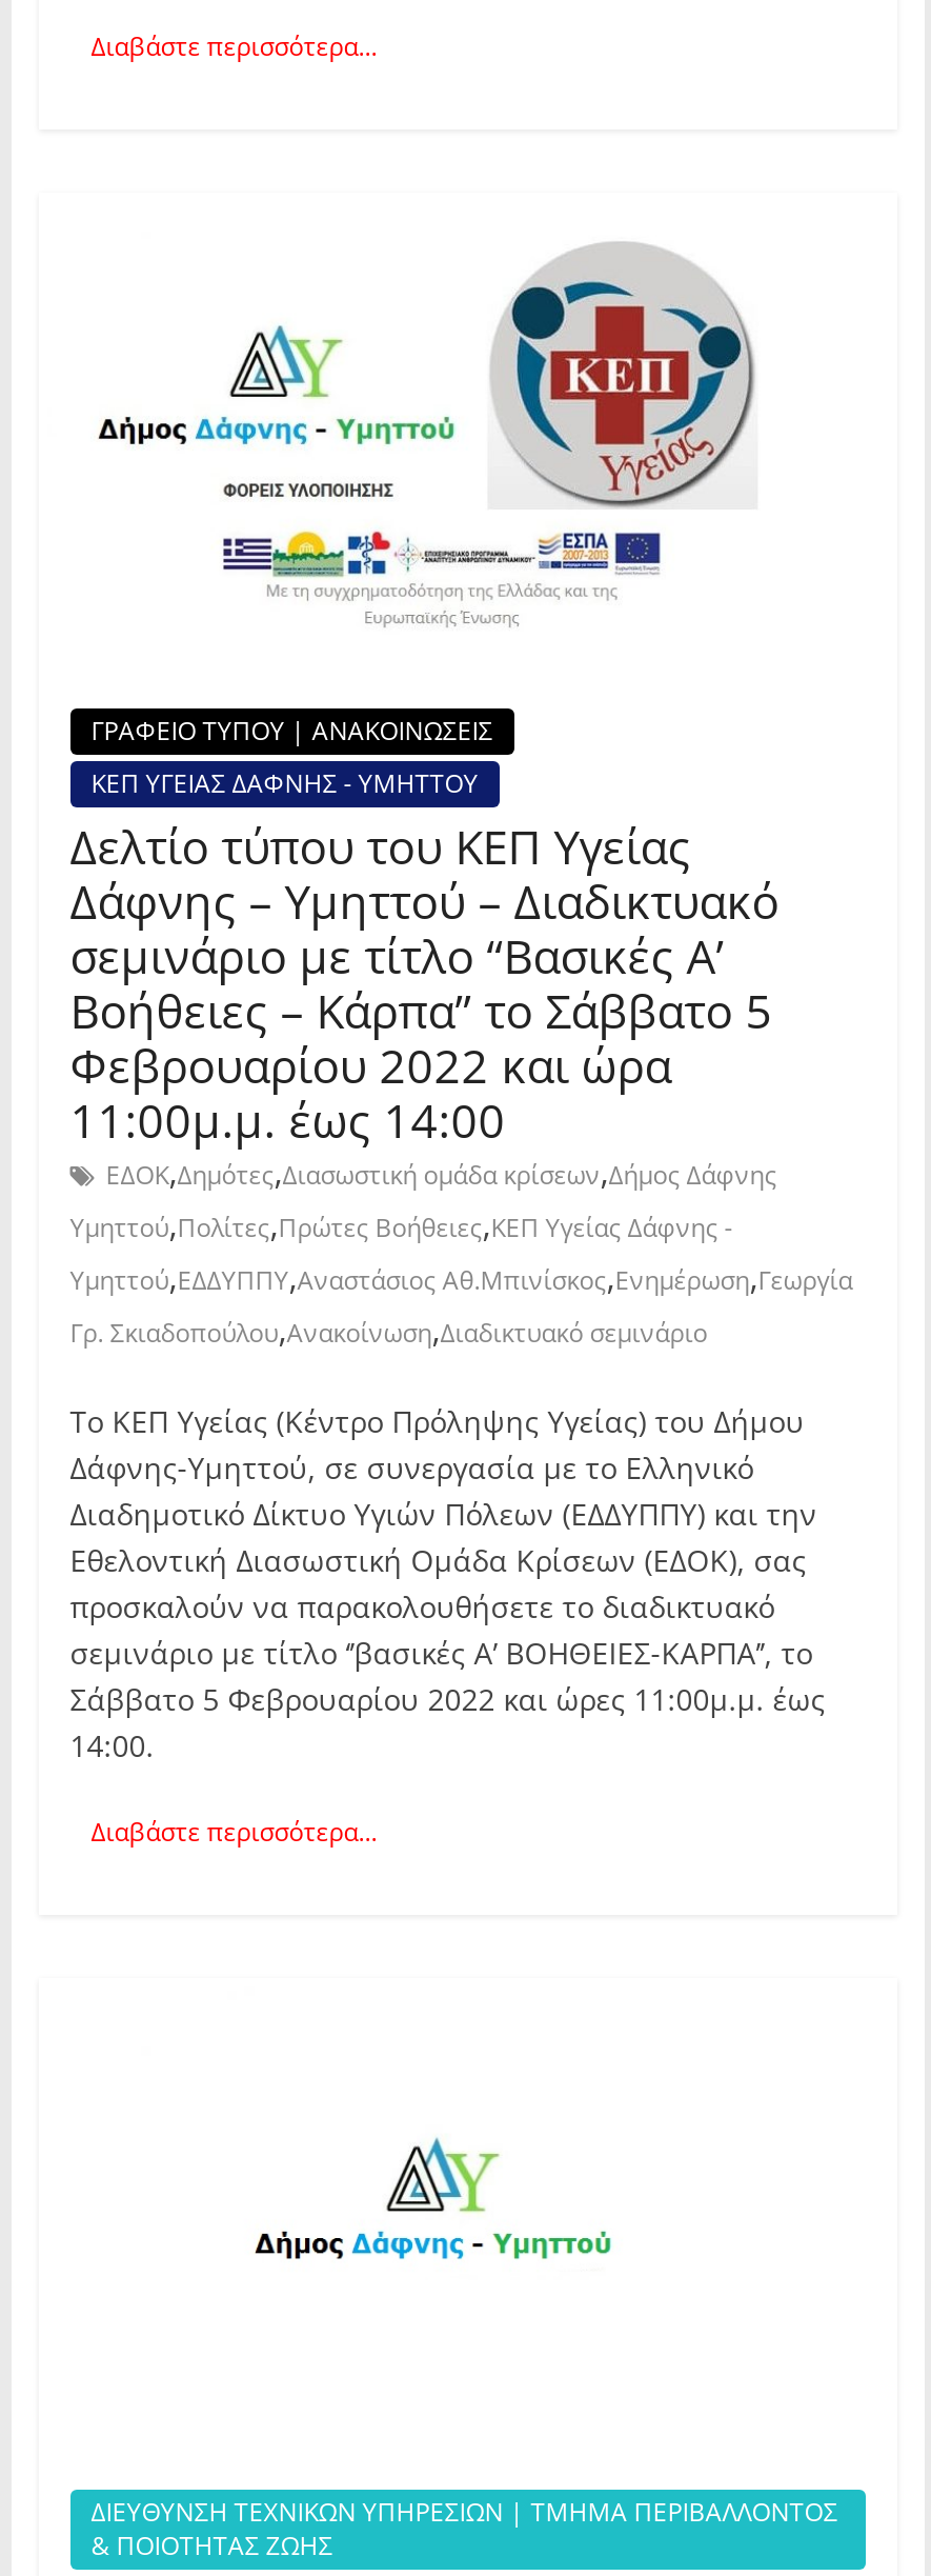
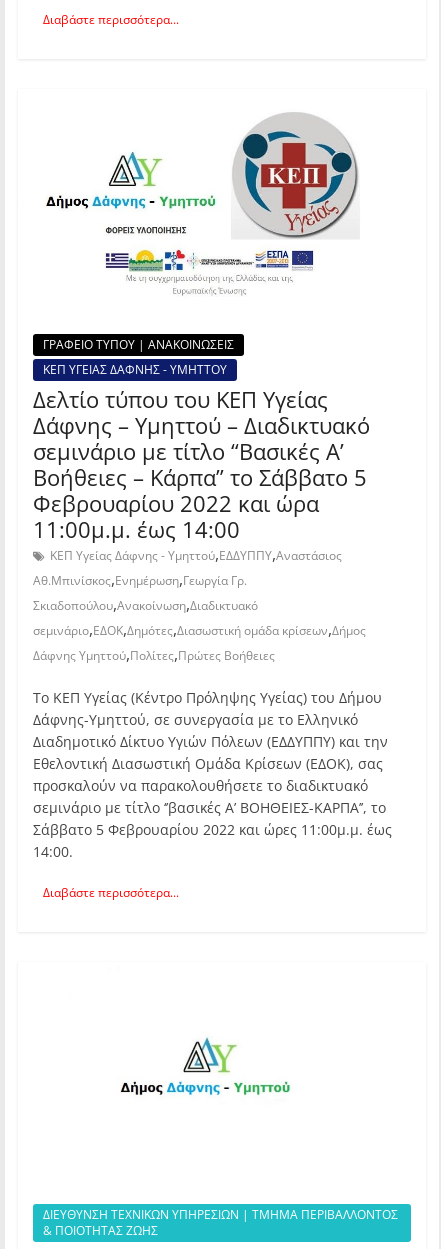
- ΕΔΟΚ,Δημότες,Διασωστική ομάδα κρίσεων,Δήμος Δάφνης
- Υμηττού,Πολίτες,Πρώτες Βοήθειες,ΚΕΠ Υγείας Δάφνης -
- Υμηττού,ΕΔΔΥΠΠΥ,Αναστάσιος Αθ.Μπινίσκος,Ενημέρωση,Γεωργία
- Γρ. Σκιαδοπούλου,Ανακοίνωση,Διαδικτυακό σεμινάριο
+ ΚΕΠ Υγείας Δάφνης - Υμηττού,ΕΔΔΥΠΠΥ,Αναστάσιος
+ Αθ.Μπινίσκος,Ενημέρωση,Γεωργία Γρ.
+ Σκιαδοπούλου,Ανακοίνωση,Διαδικτυακό
+ σεμινάριο,ΕΔΟΚ,Δημότες,Διασωστική ομάδα κρίσεων,Δήμος
+ Δάφνης Υμηττού,Πολίτες,Πρώτες Βοήθειες
